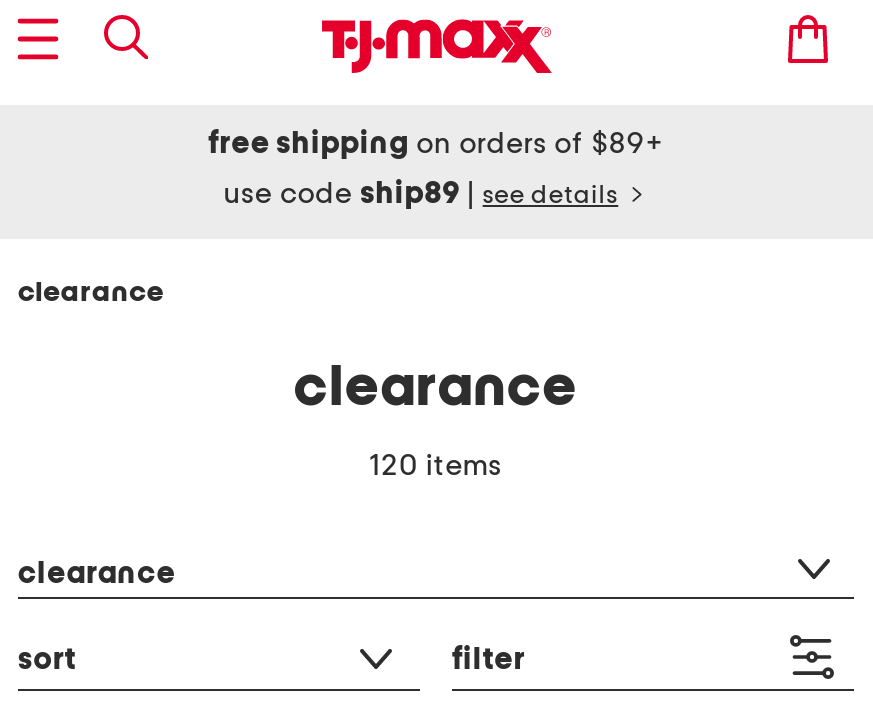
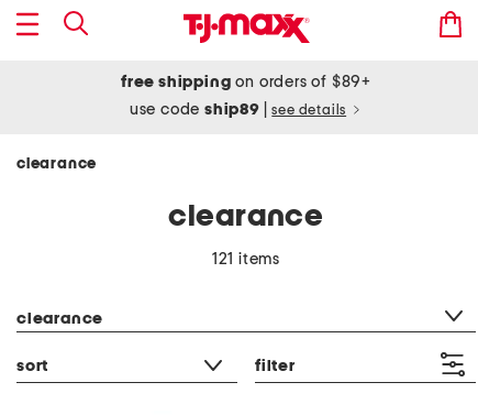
- 120 items
+ 121 items
